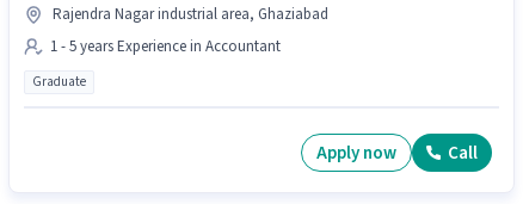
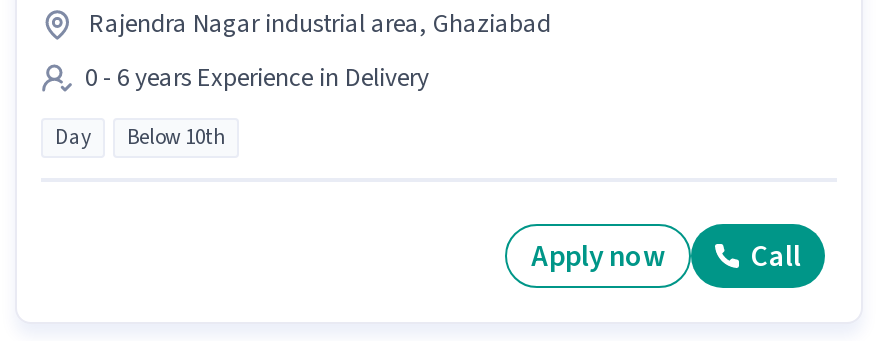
- 1 - 5 years Experience in Accountant
+ 0 - 6 years Experience in Delivery

- Graduate
+ Day
+ Below 10th
